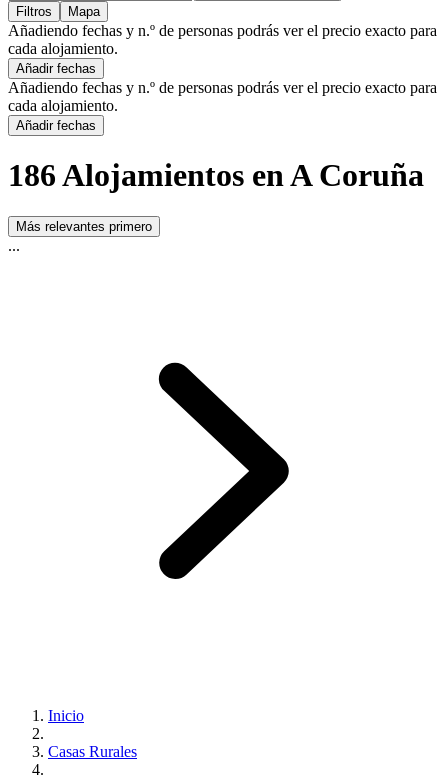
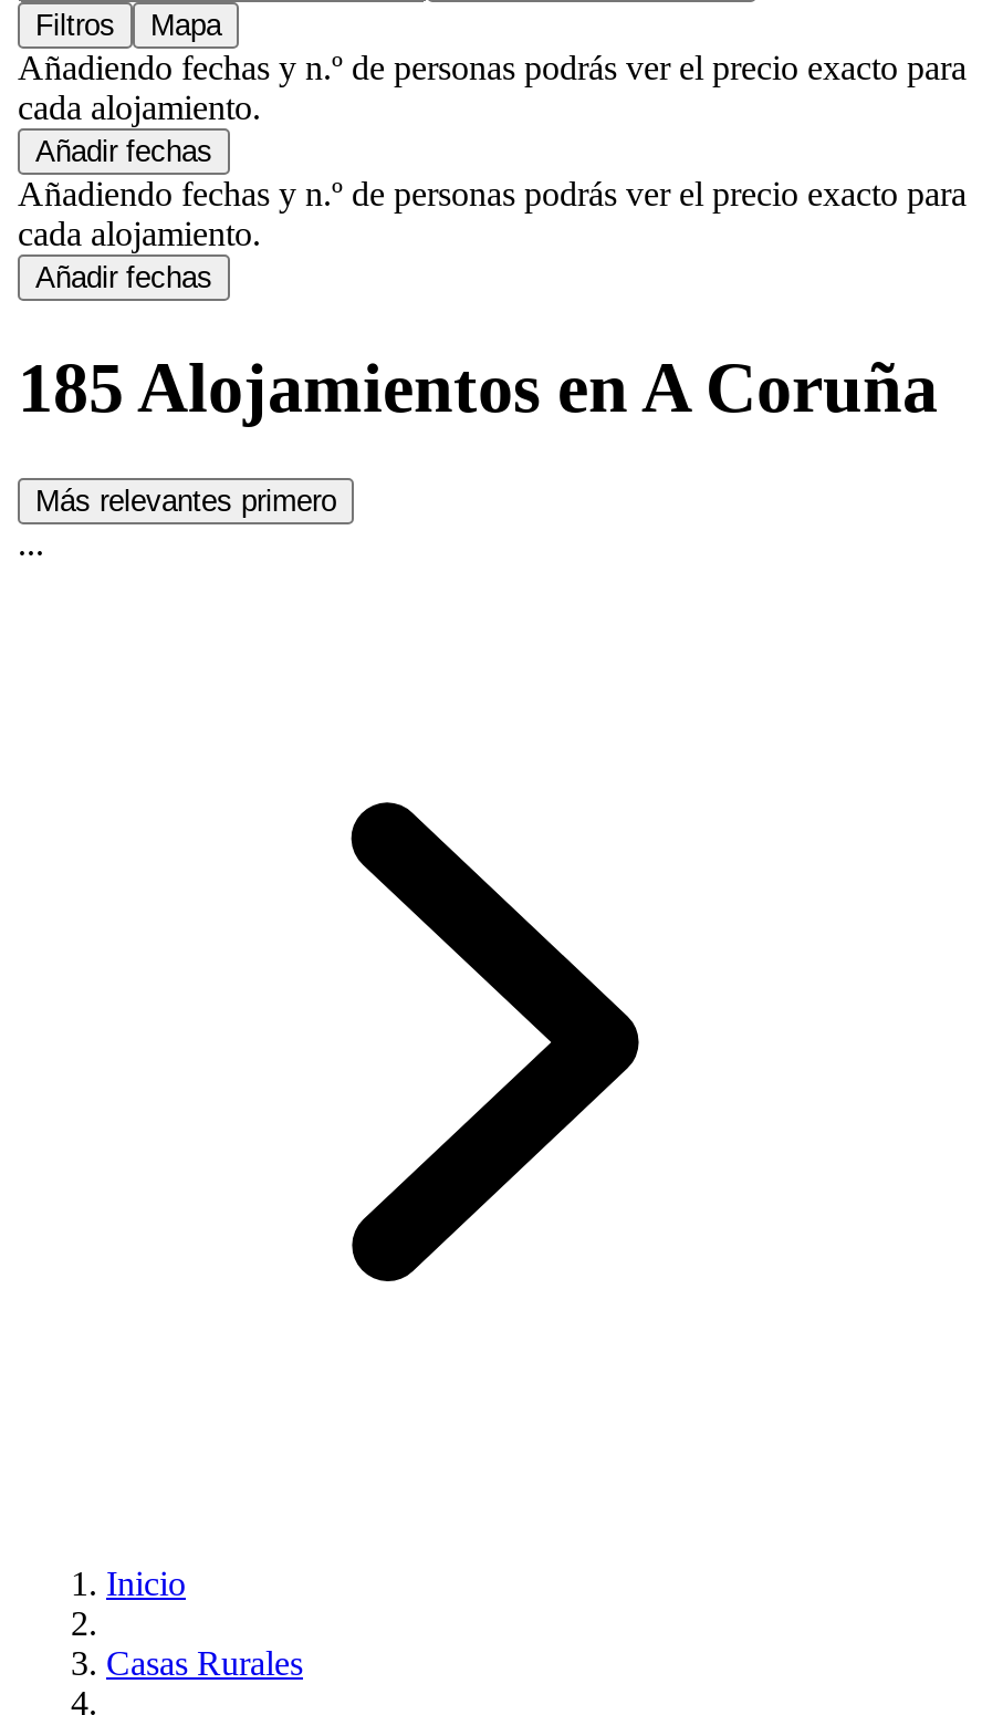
- 186 Alojamientos en A Coruña
+ 185 Alojamientos en A Coruña
